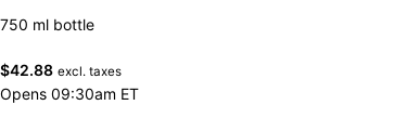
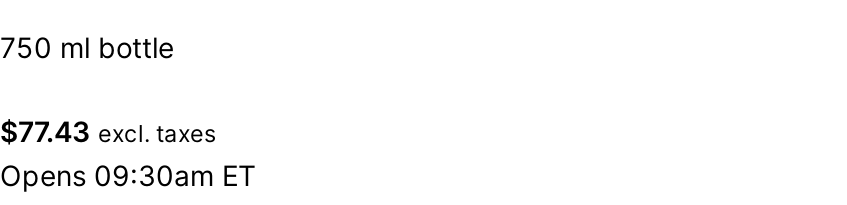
- $42.88 excl. taxes
+ $77.43 excl. taxes
